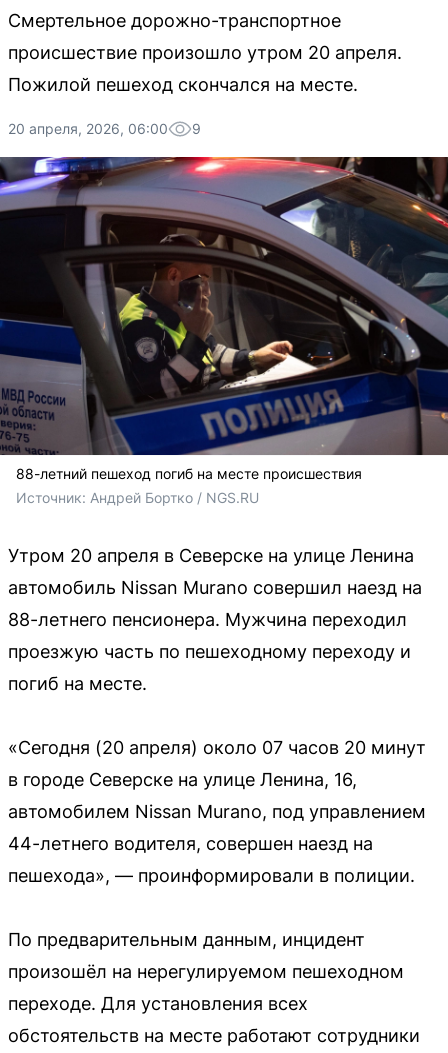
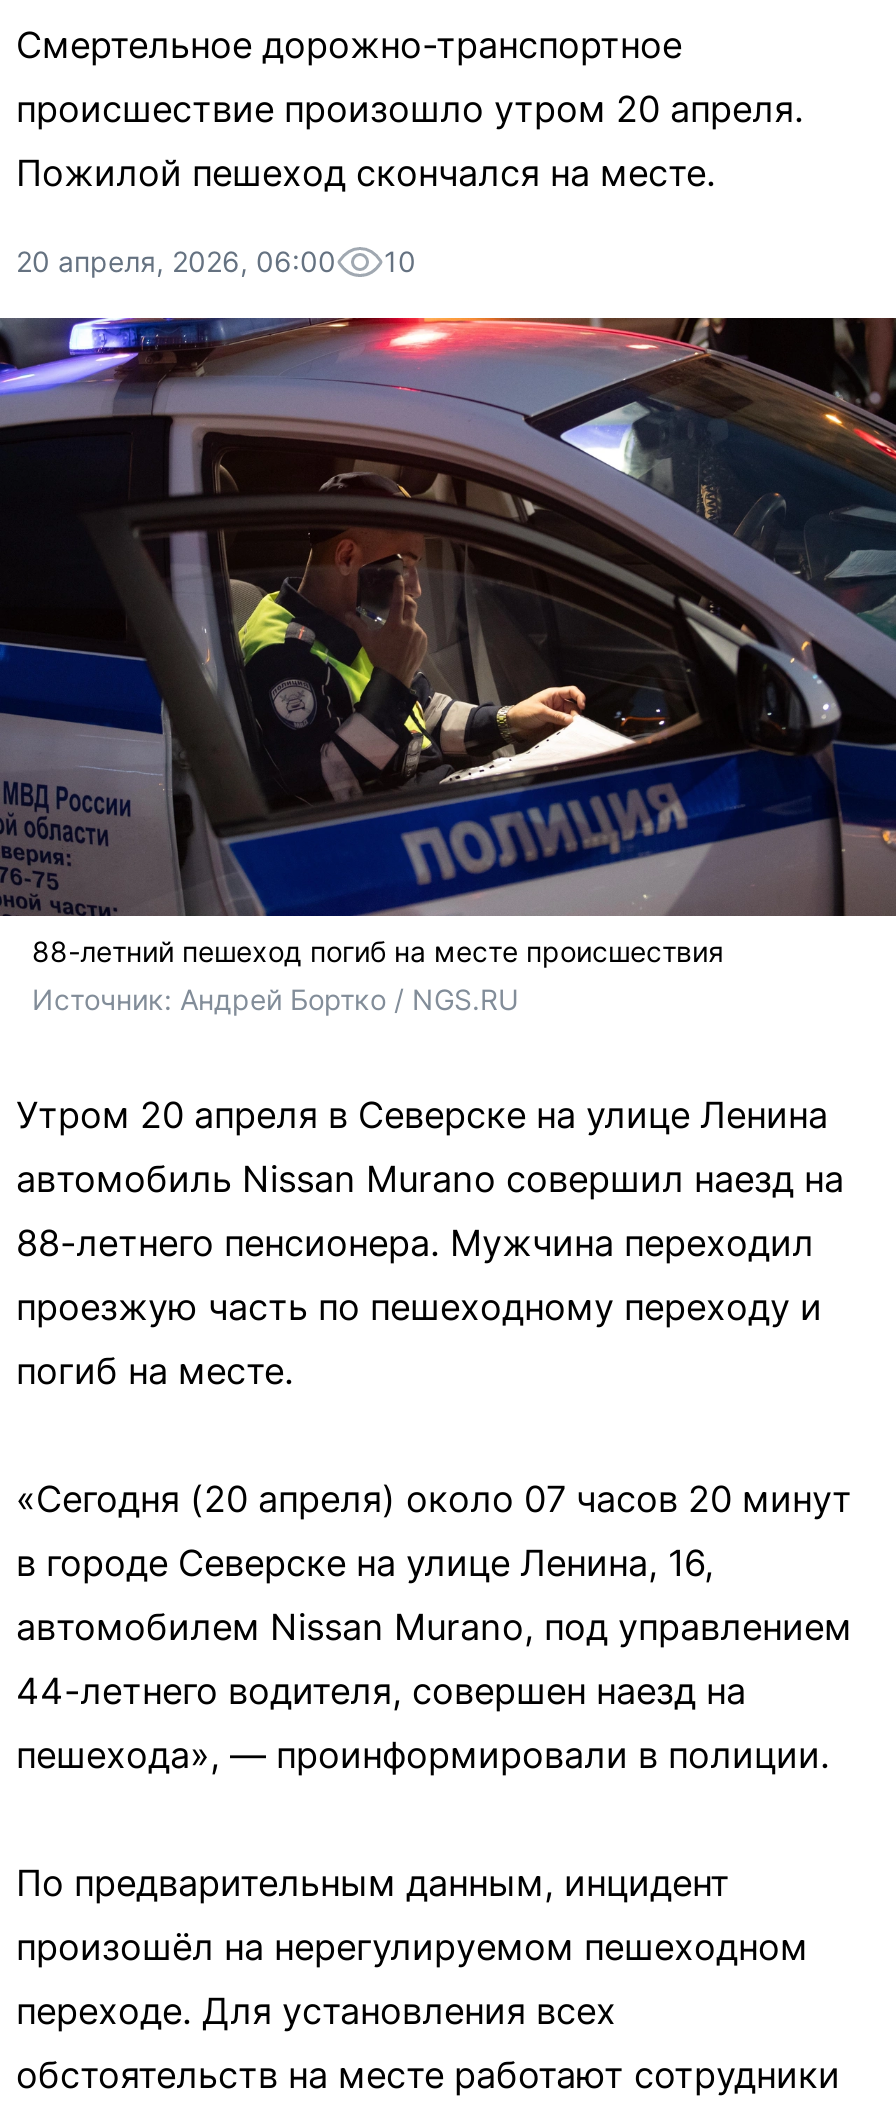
- 20 апреля, 2026, 06:00 9
+ 20 апреля, 2026, 06:00 10
